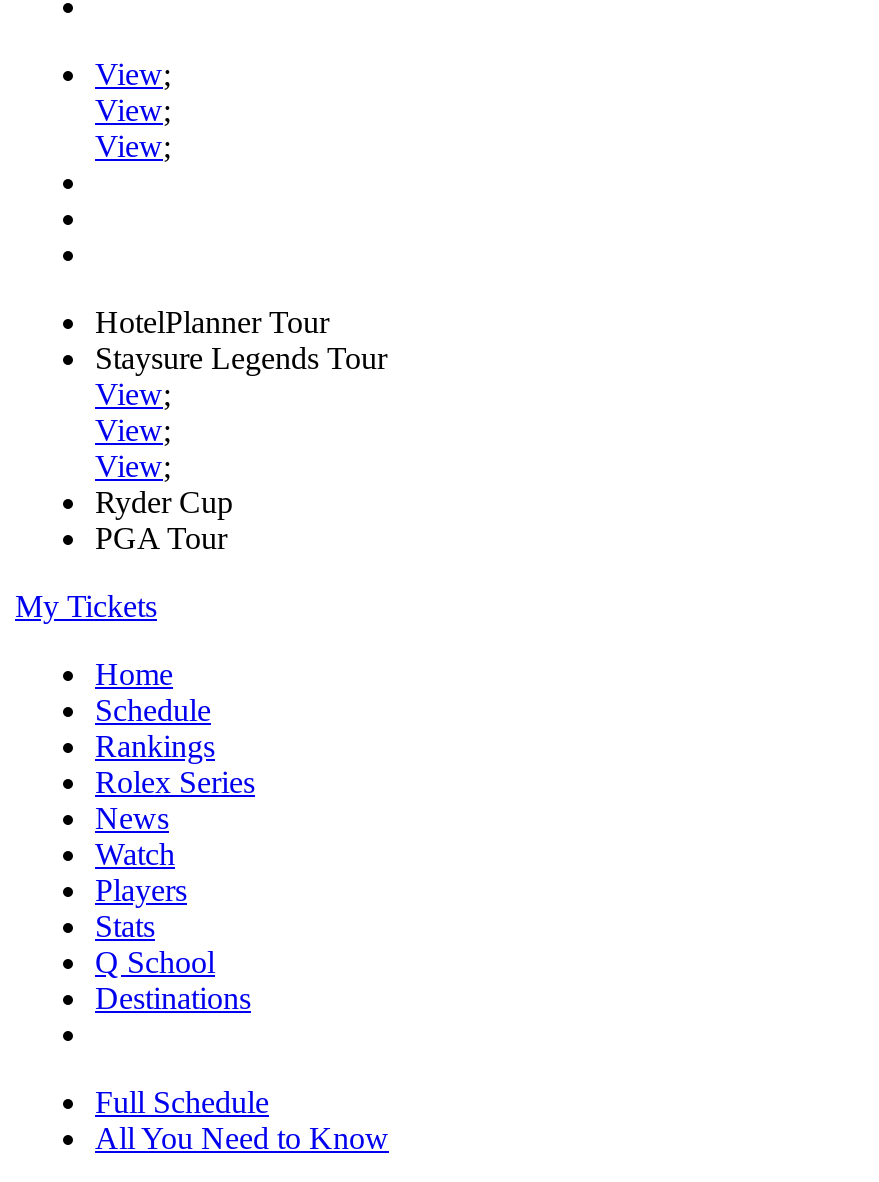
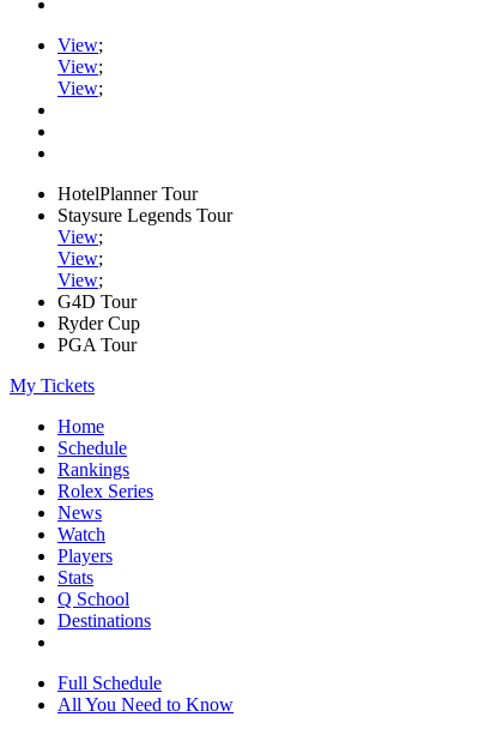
+ G4D Tour
